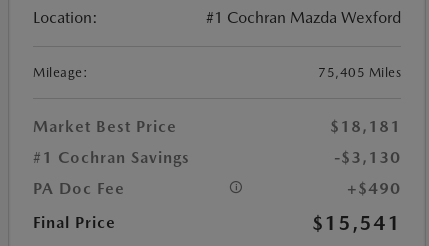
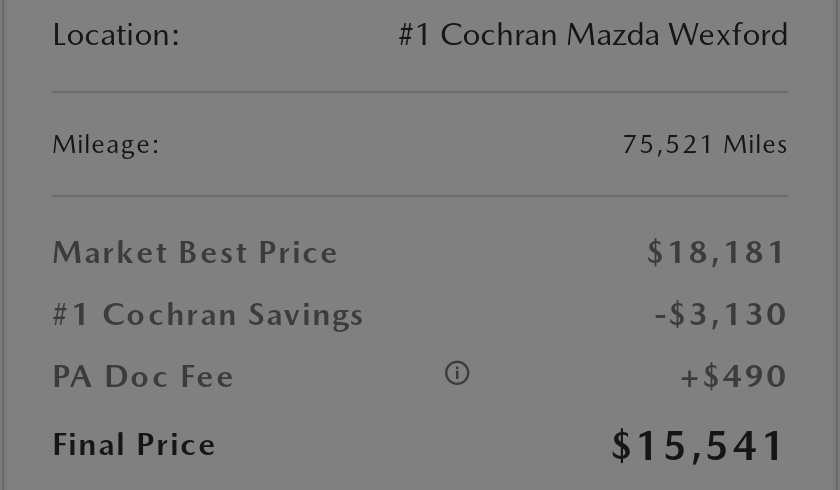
- 75,405 Miles
+ 75,521 Miles
